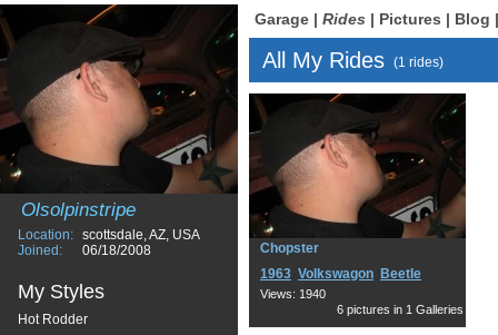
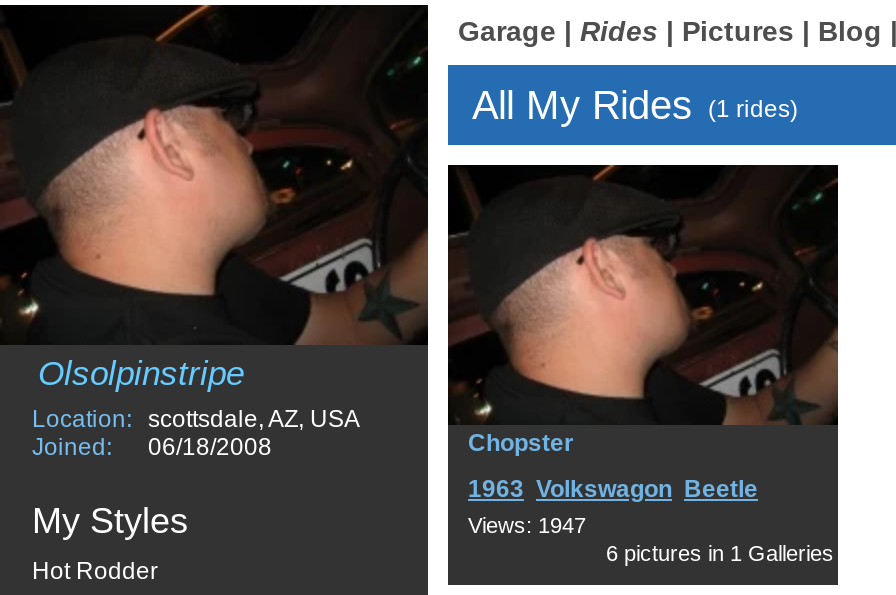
- Views: 1940
+ Views: 1947
